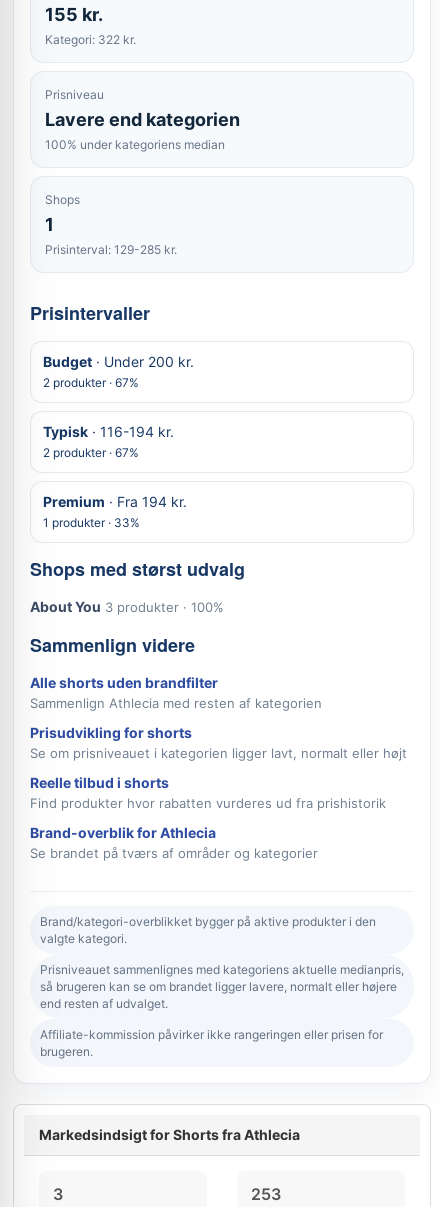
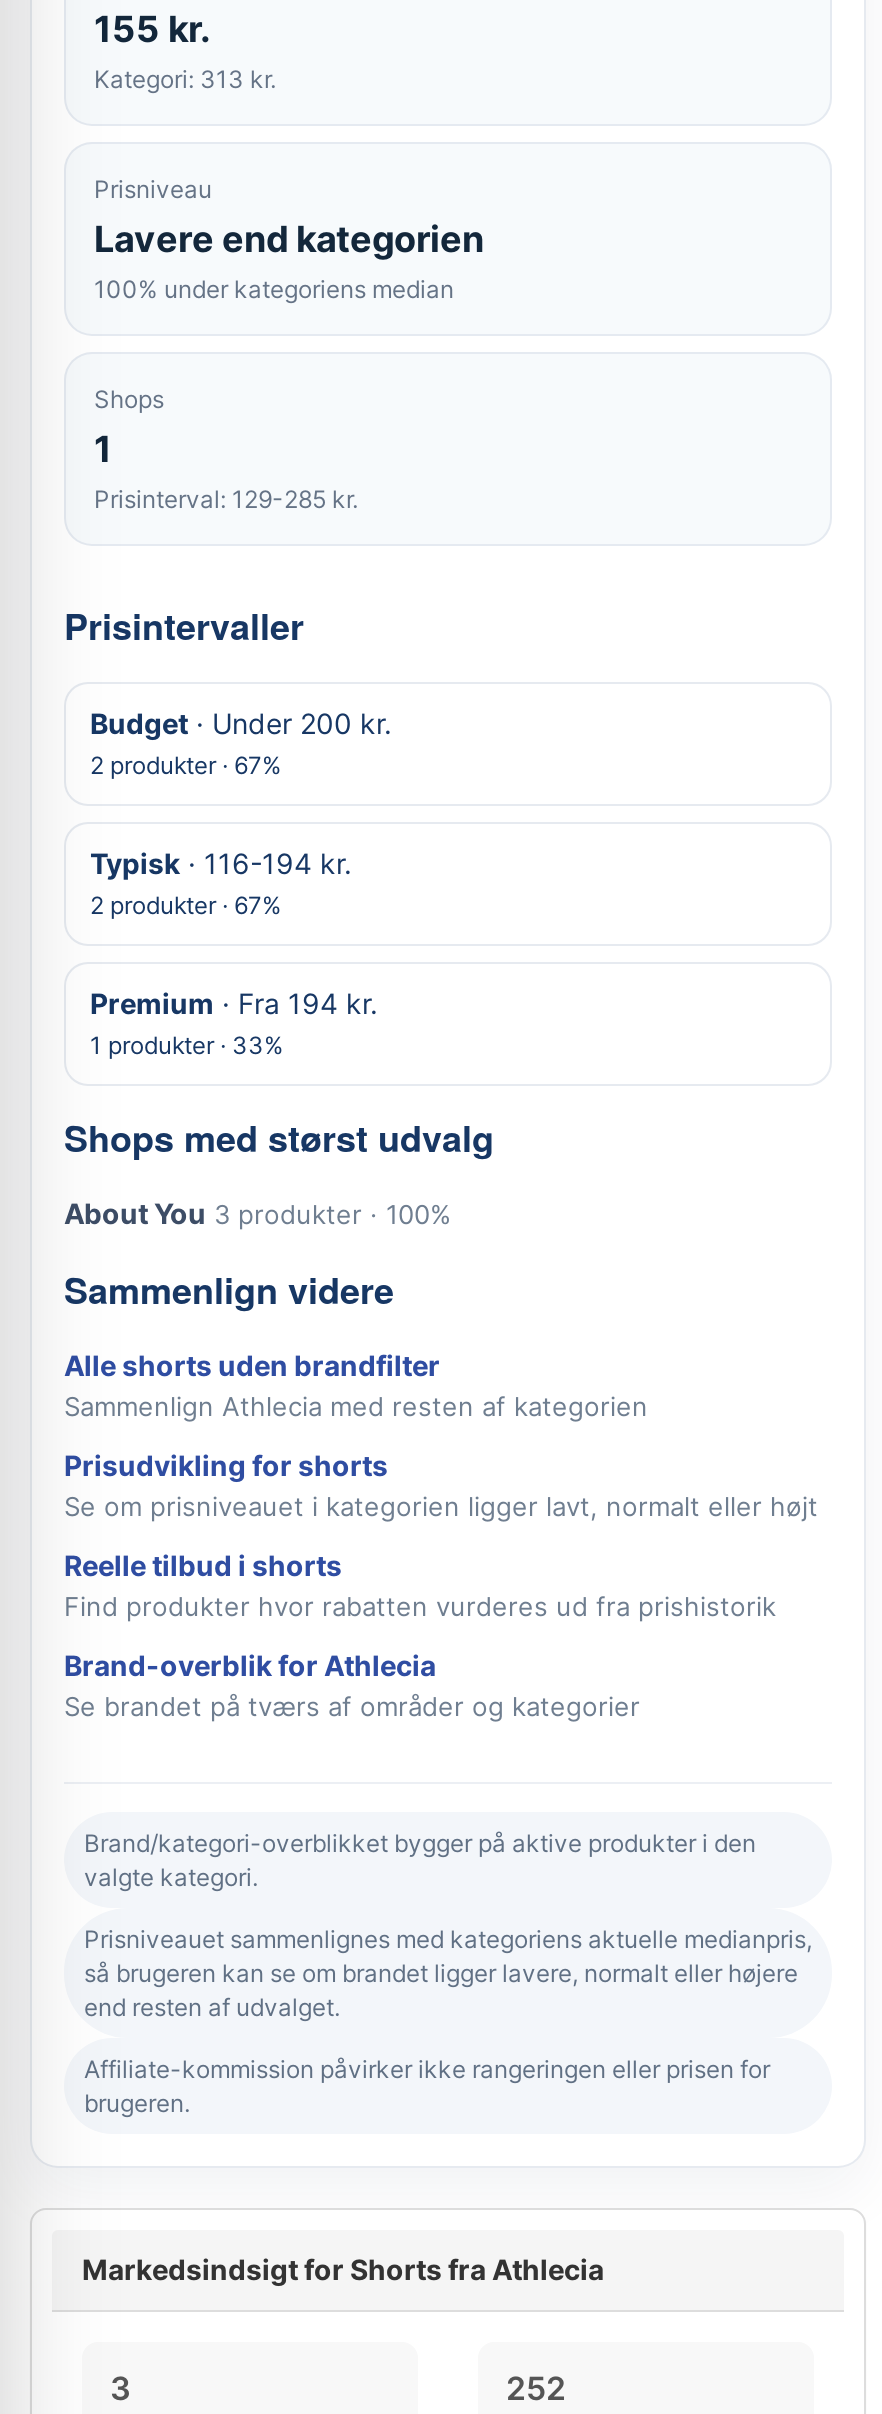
- Kategori: 322 kr.
+ Kategori: 313 kr.

- 253
+ 252
